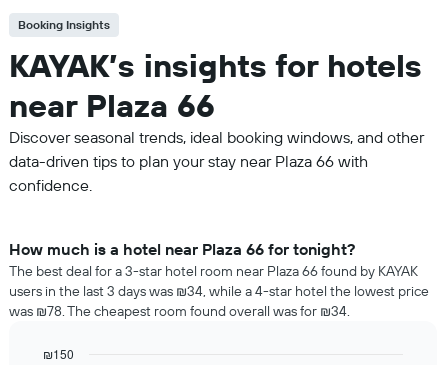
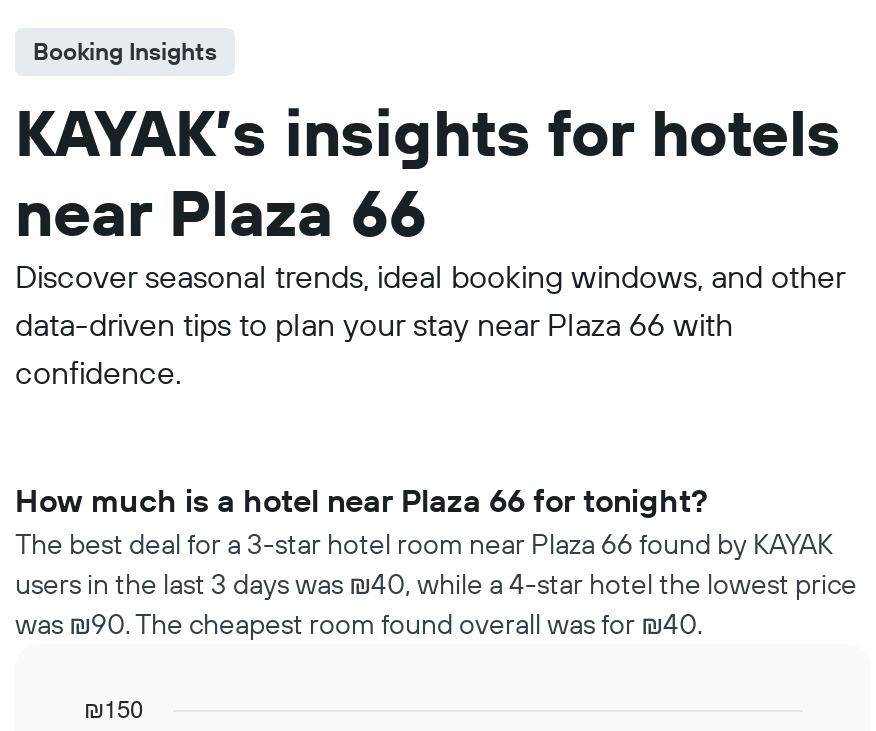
- users in the last 3 days was ₪34, while a 4-star hotel the lowest price
+ users in the last 3 days was ₪40, while a 4-star hotel the lowest price

- was ₪78. The cheapest room found overall was for ₪34.
+ was ₪90. The cheapest room found overall was for ₪40.
